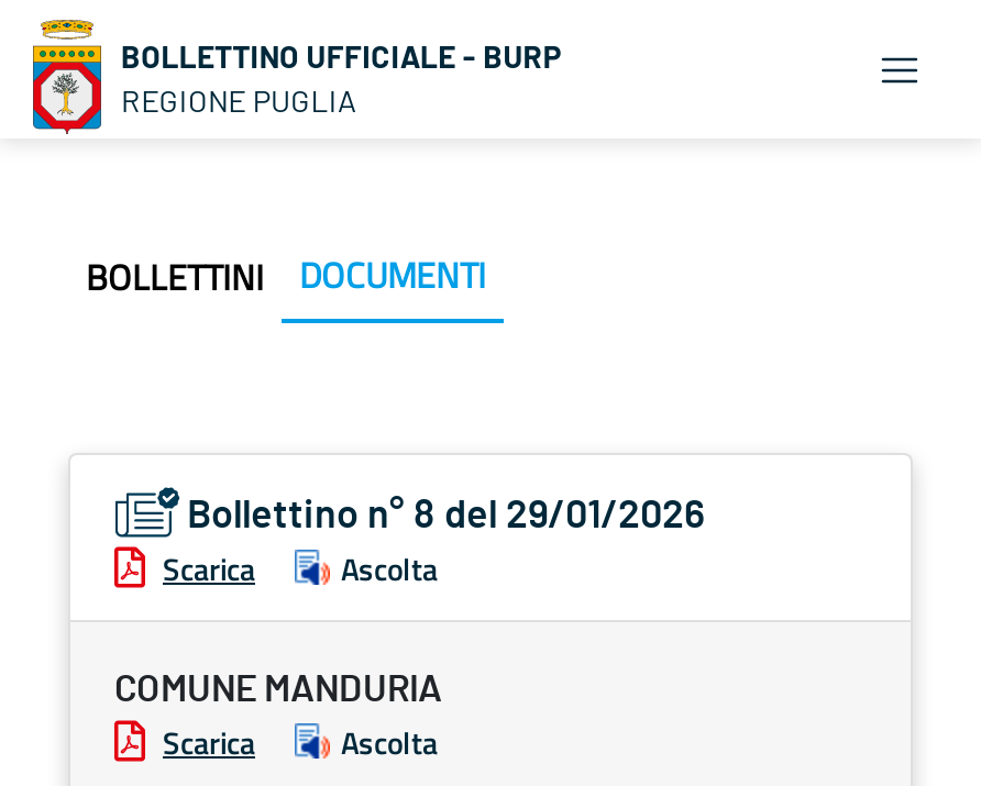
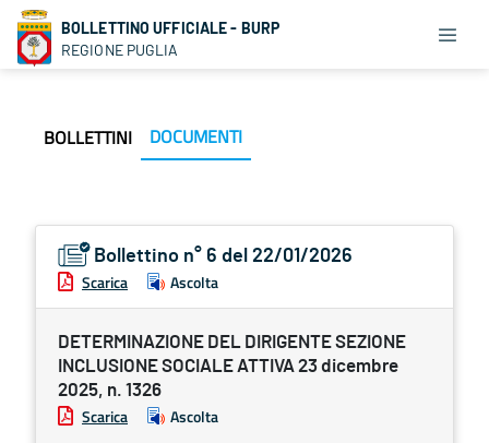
- Bollettino n° 8 del 29/01/2026
+ Bollettino n° 6 del 22/01/2026

- COMUNE MANDURIA
+ DETERMINAZIONE DEL DIRIGENTE SEZIONE
+ INCLUSIONE SOCIALE ATTIVA 23 dicembre
+ 2025, n. 1326
